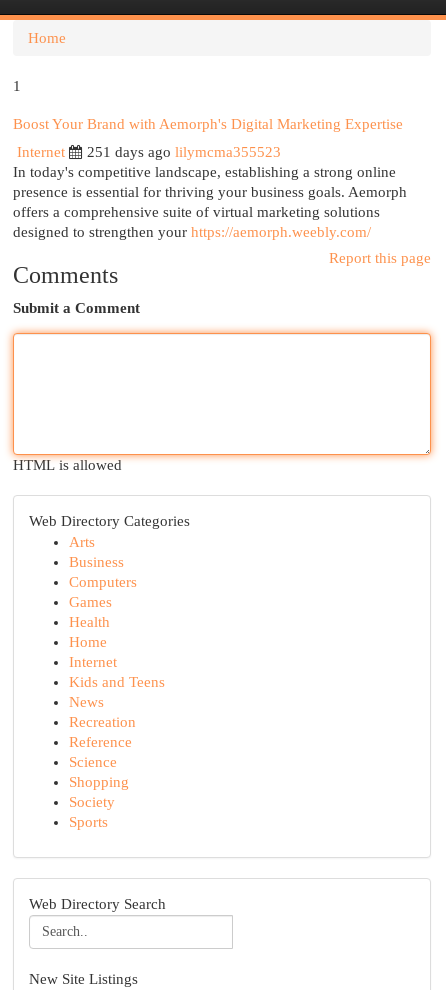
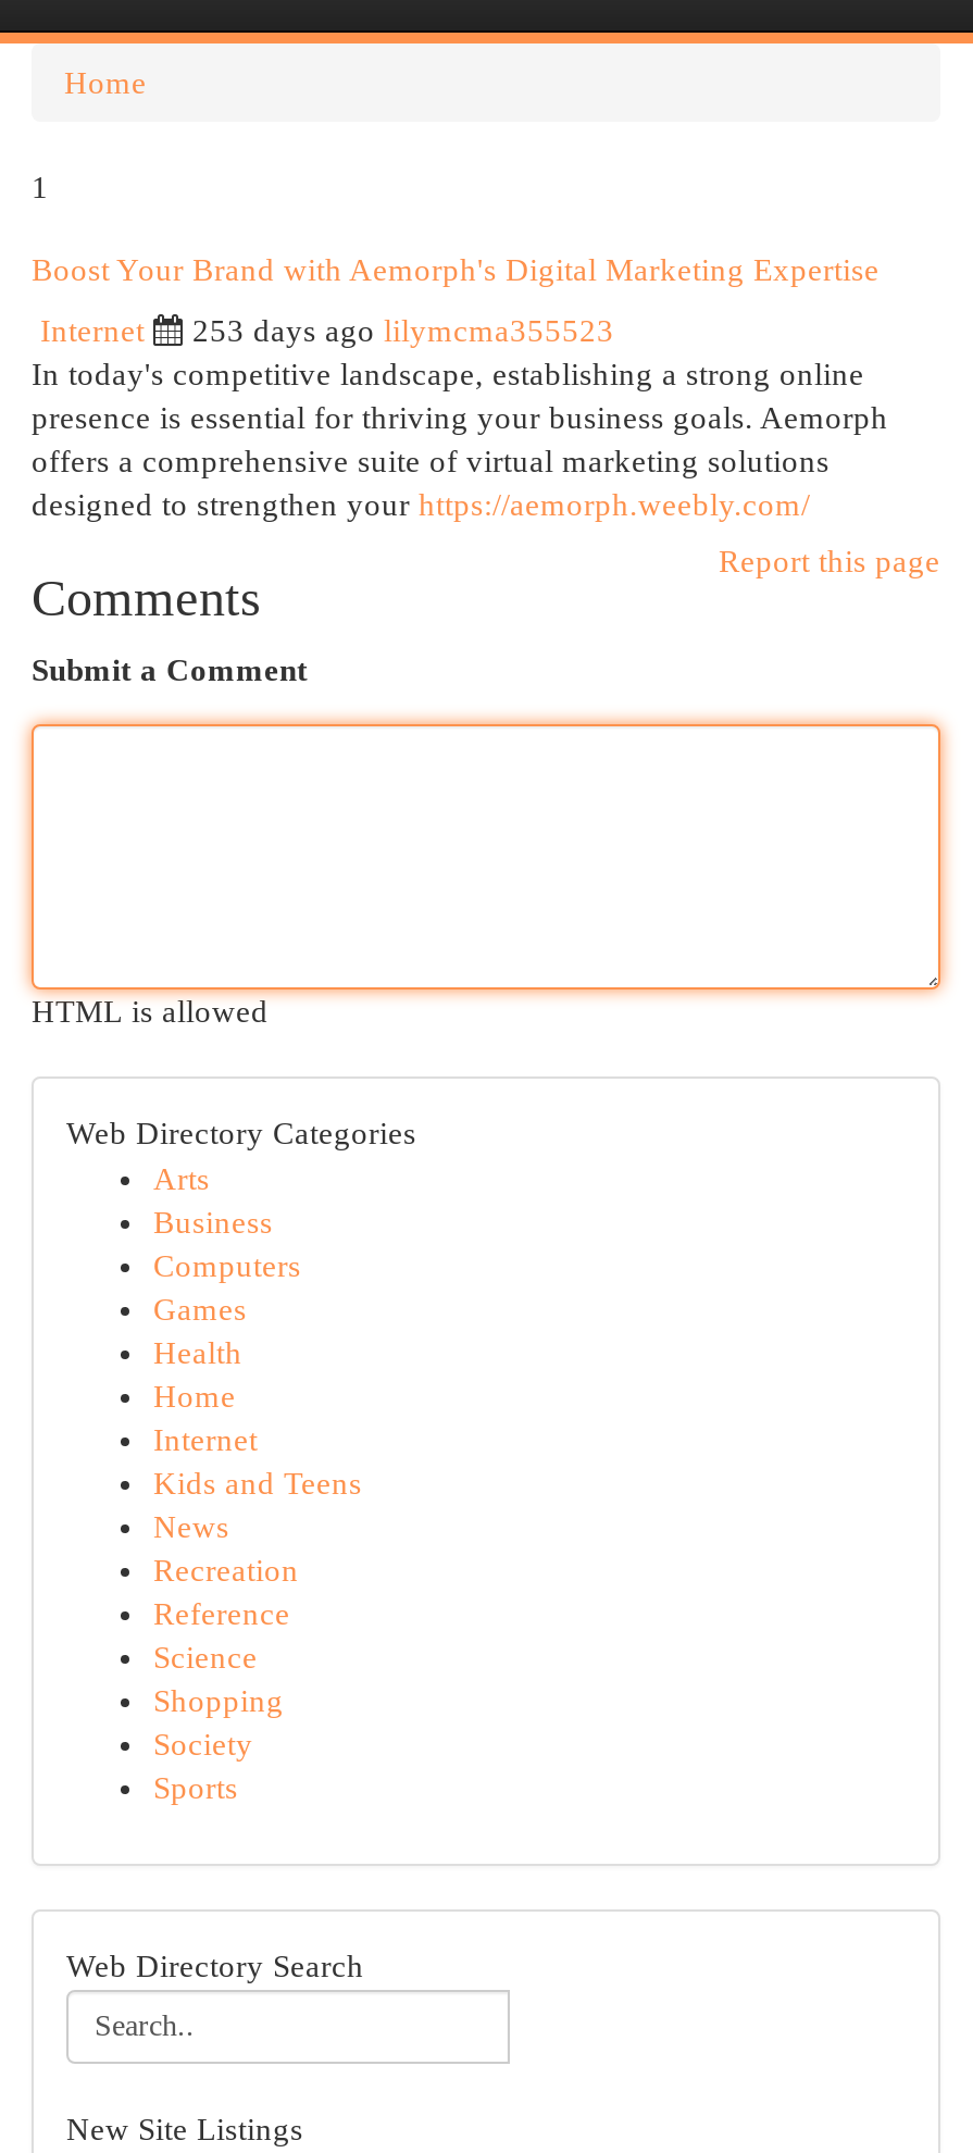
- 251 days ago lilymcma355523
+ 253 days ago lilymcma355523
